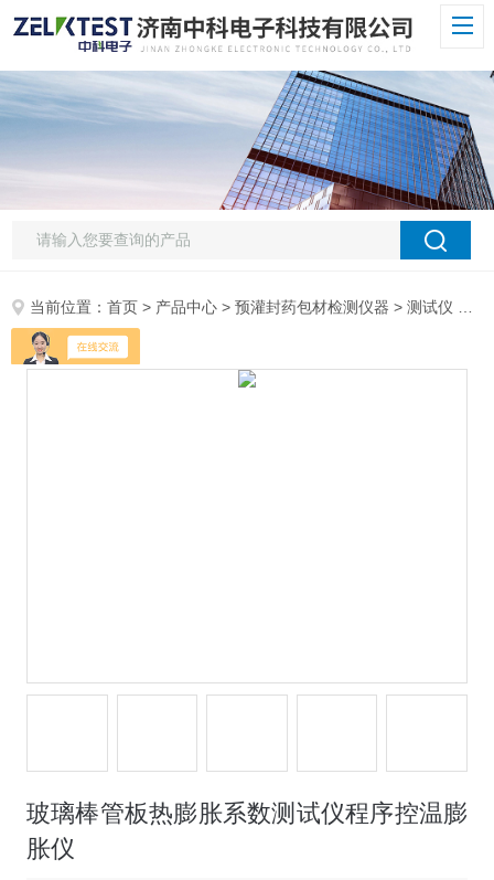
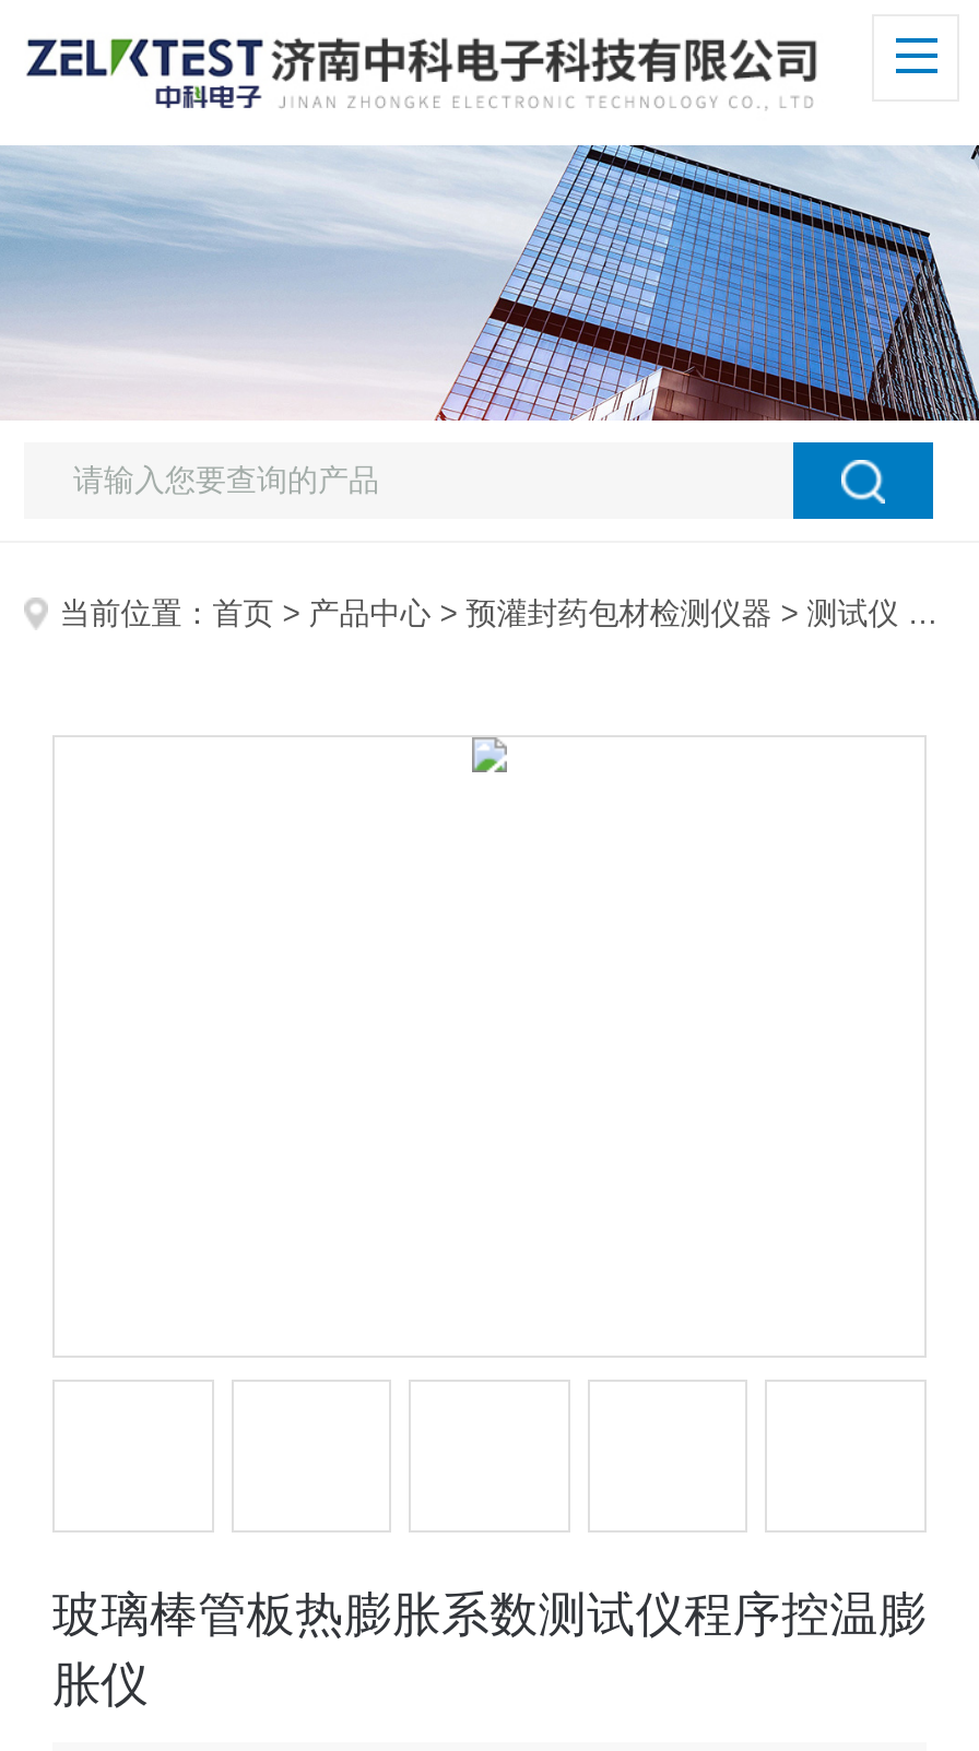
- [image]
